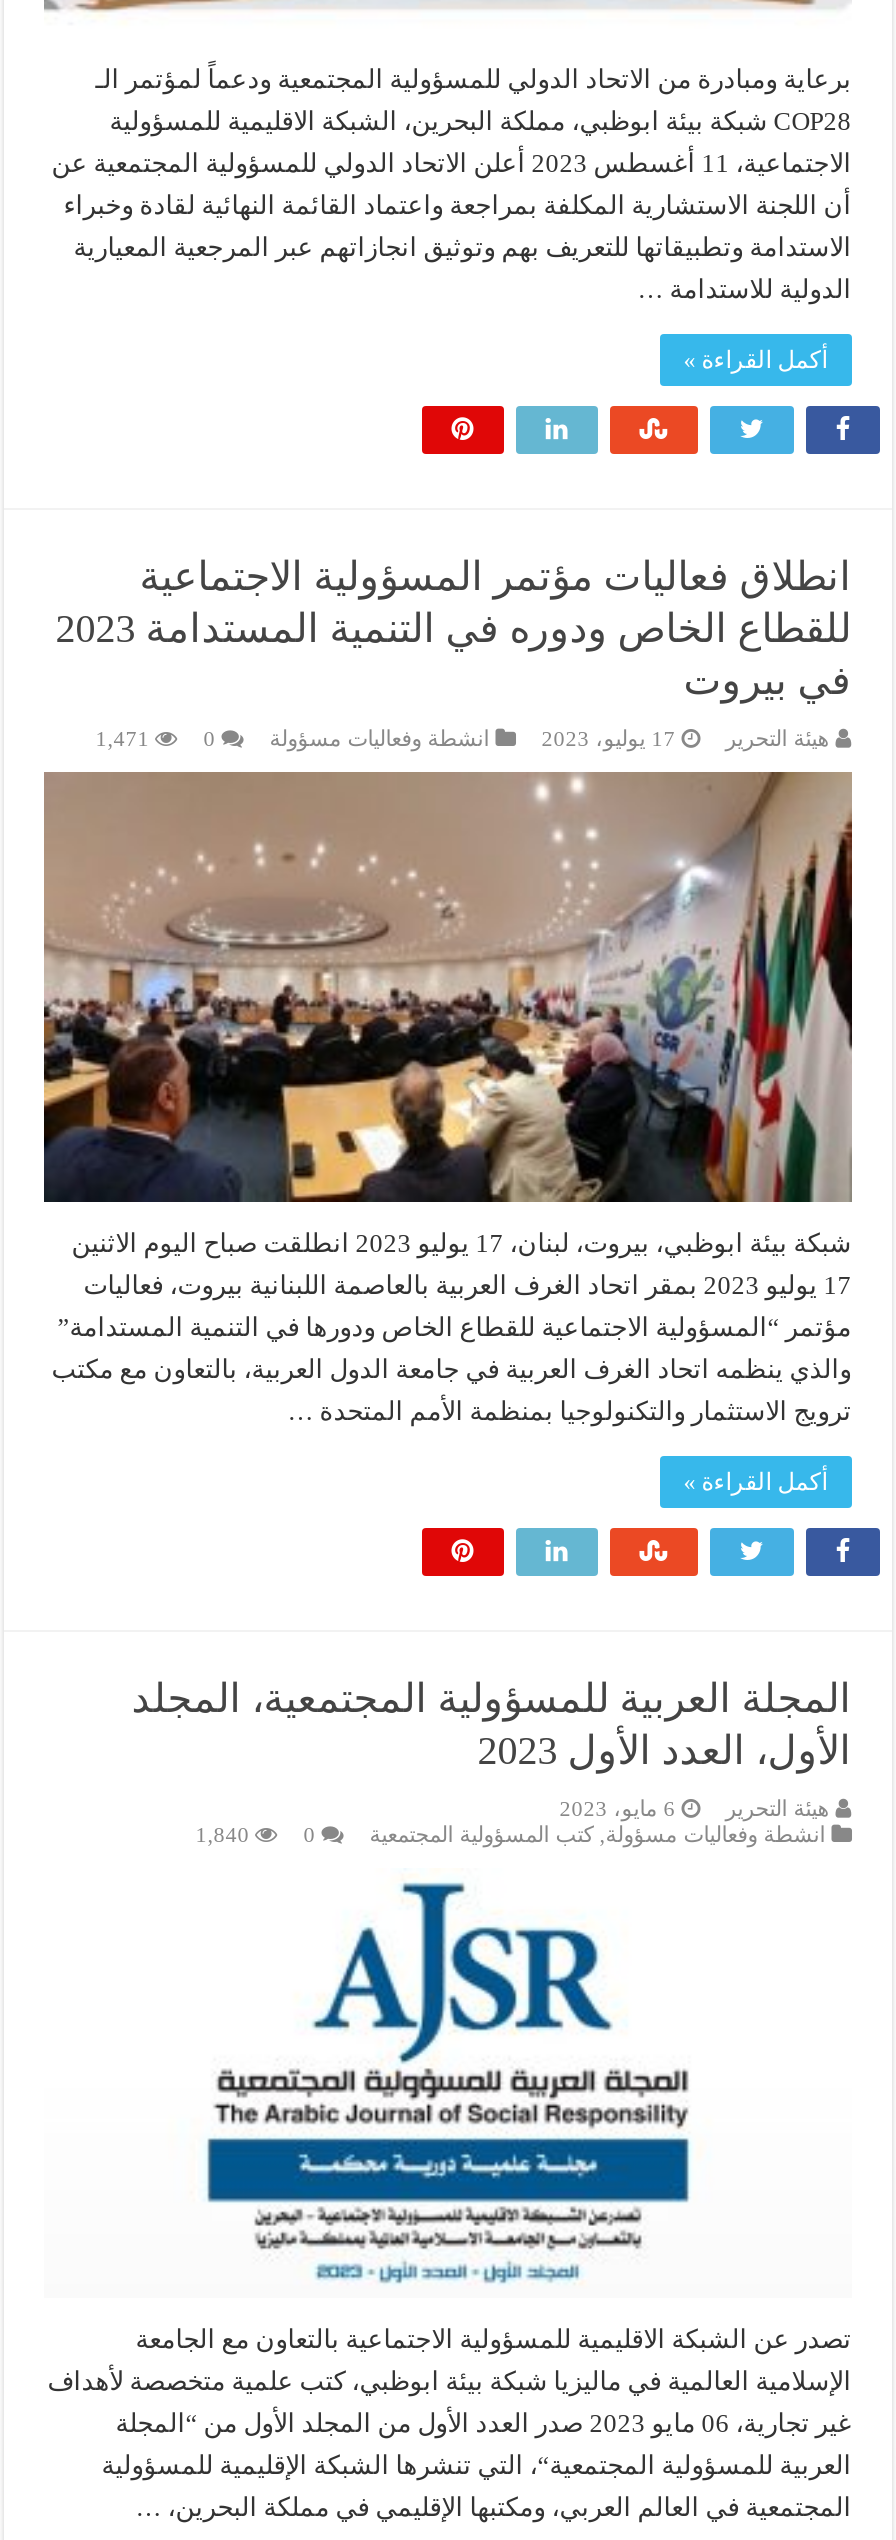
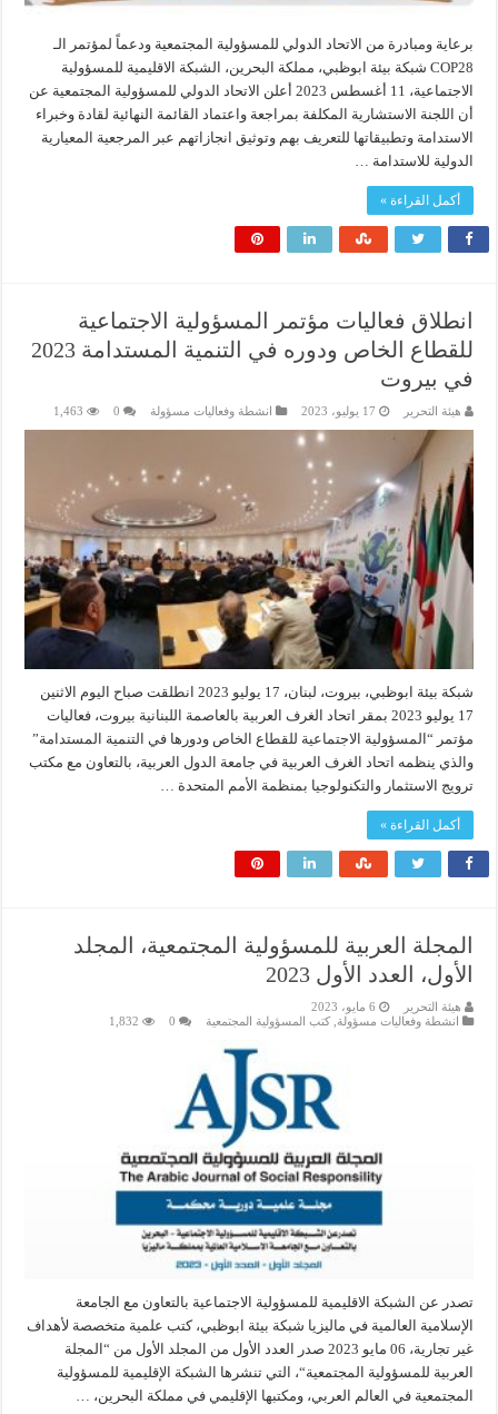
- 1,471
+ 1,463

- 1,840
+ 1,832
